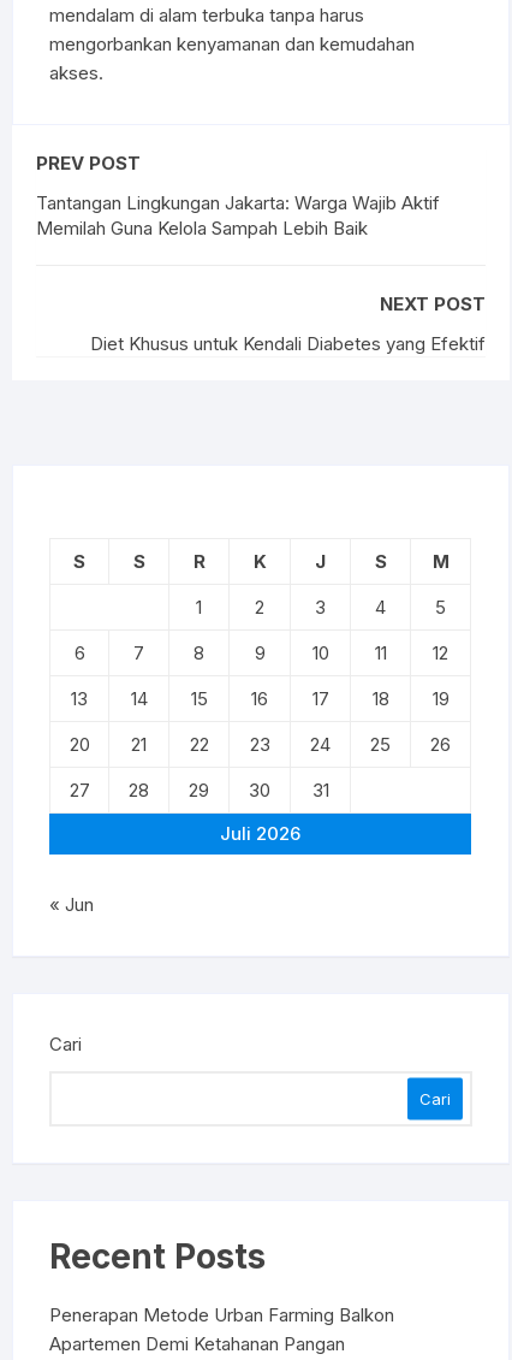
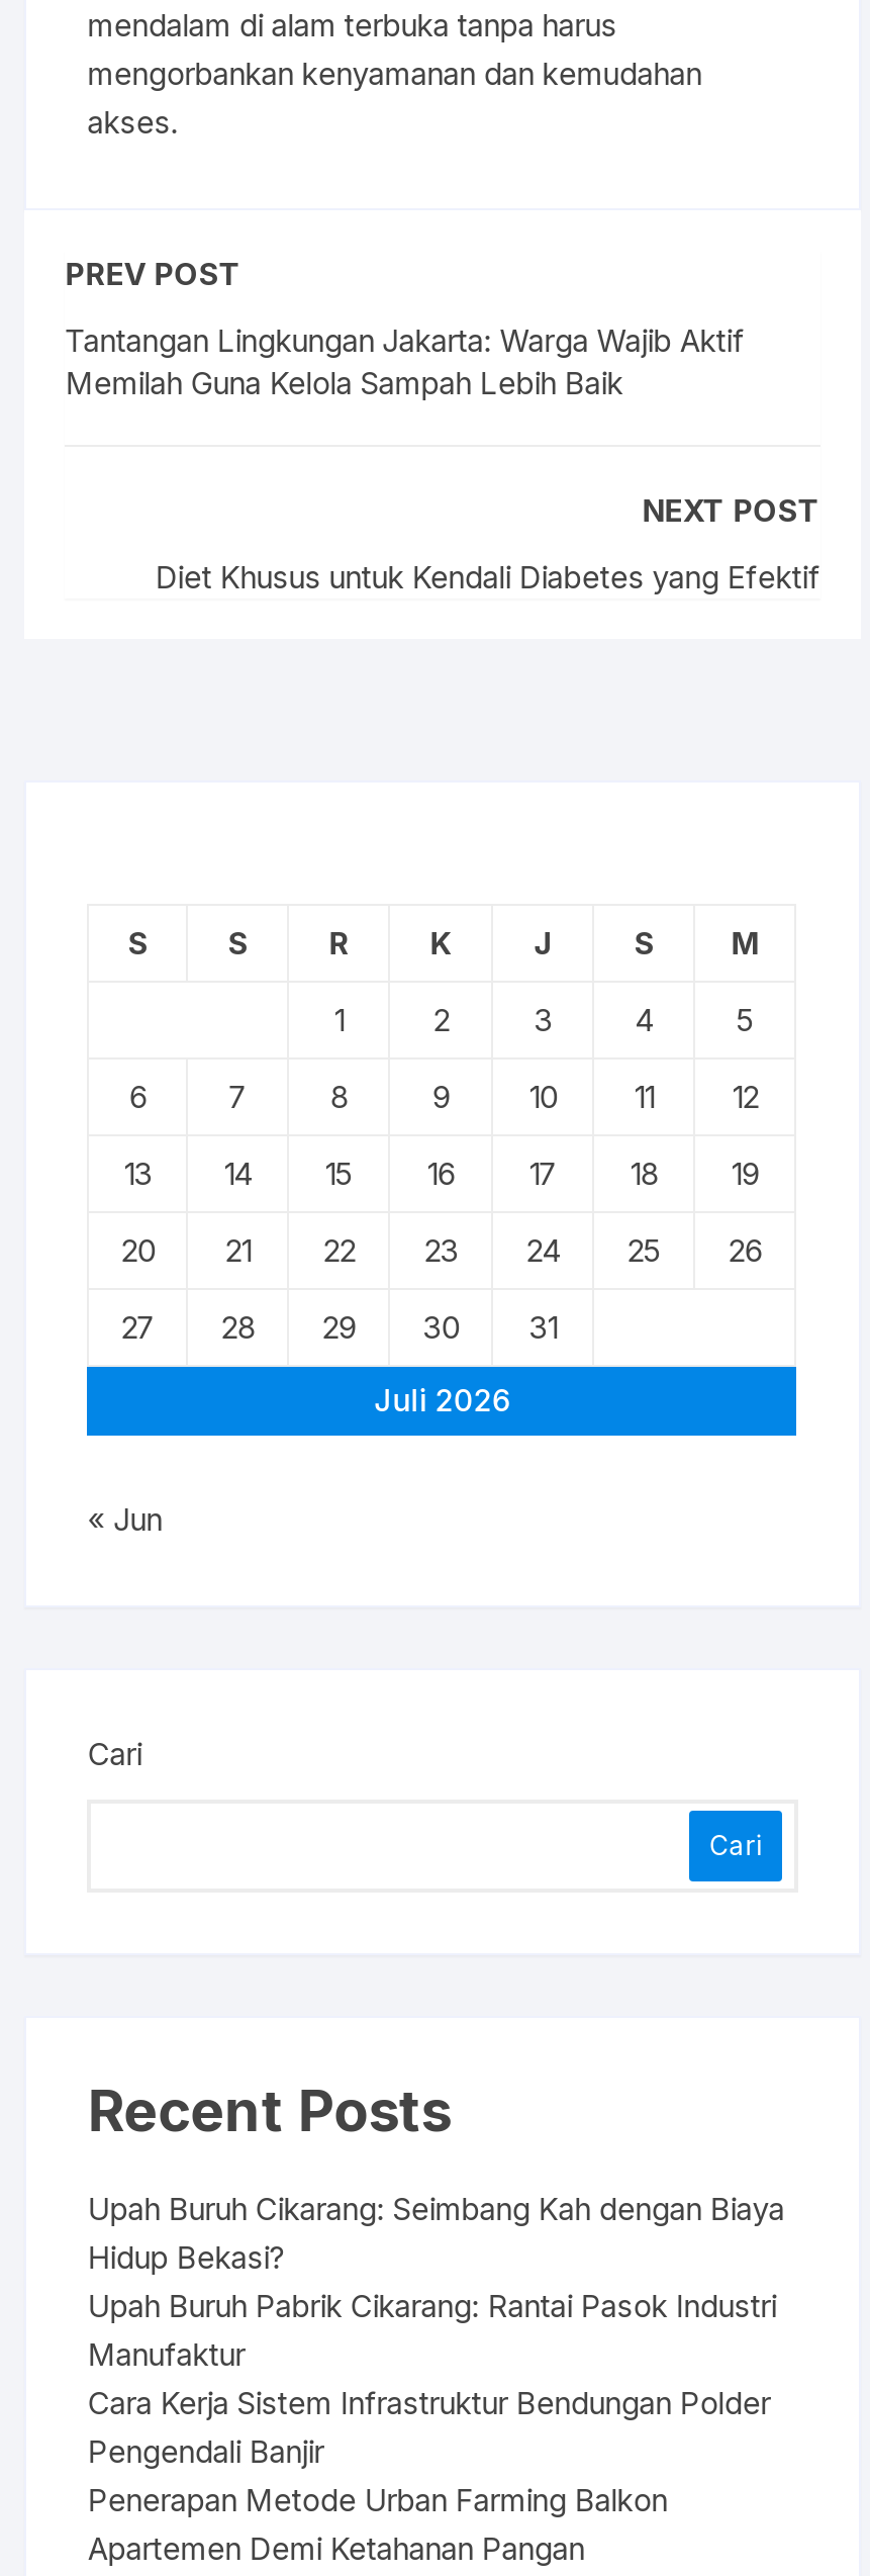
+ Upah Buruh Cikarang: Seimbang Kah dengan Biaya
+ Hidup Bekasi?
+ Upah Buruh Pabrik Cikarang: Rantai Pasok Industri
+ Manufaktur
+ Cara Kerja Sistem Infrastruktur Bendungan Polder
+ Pengendali Banjir
